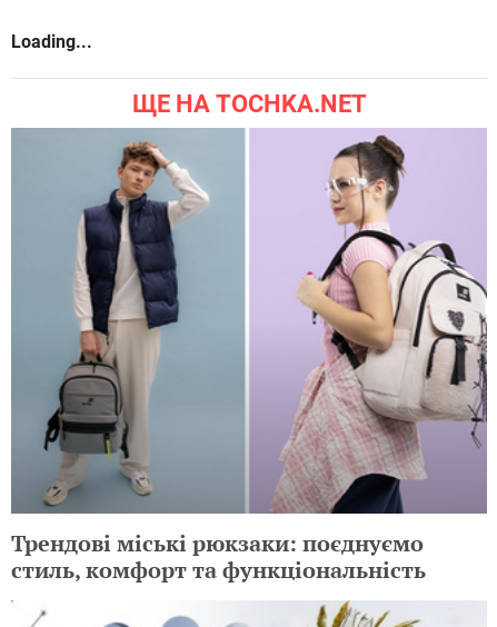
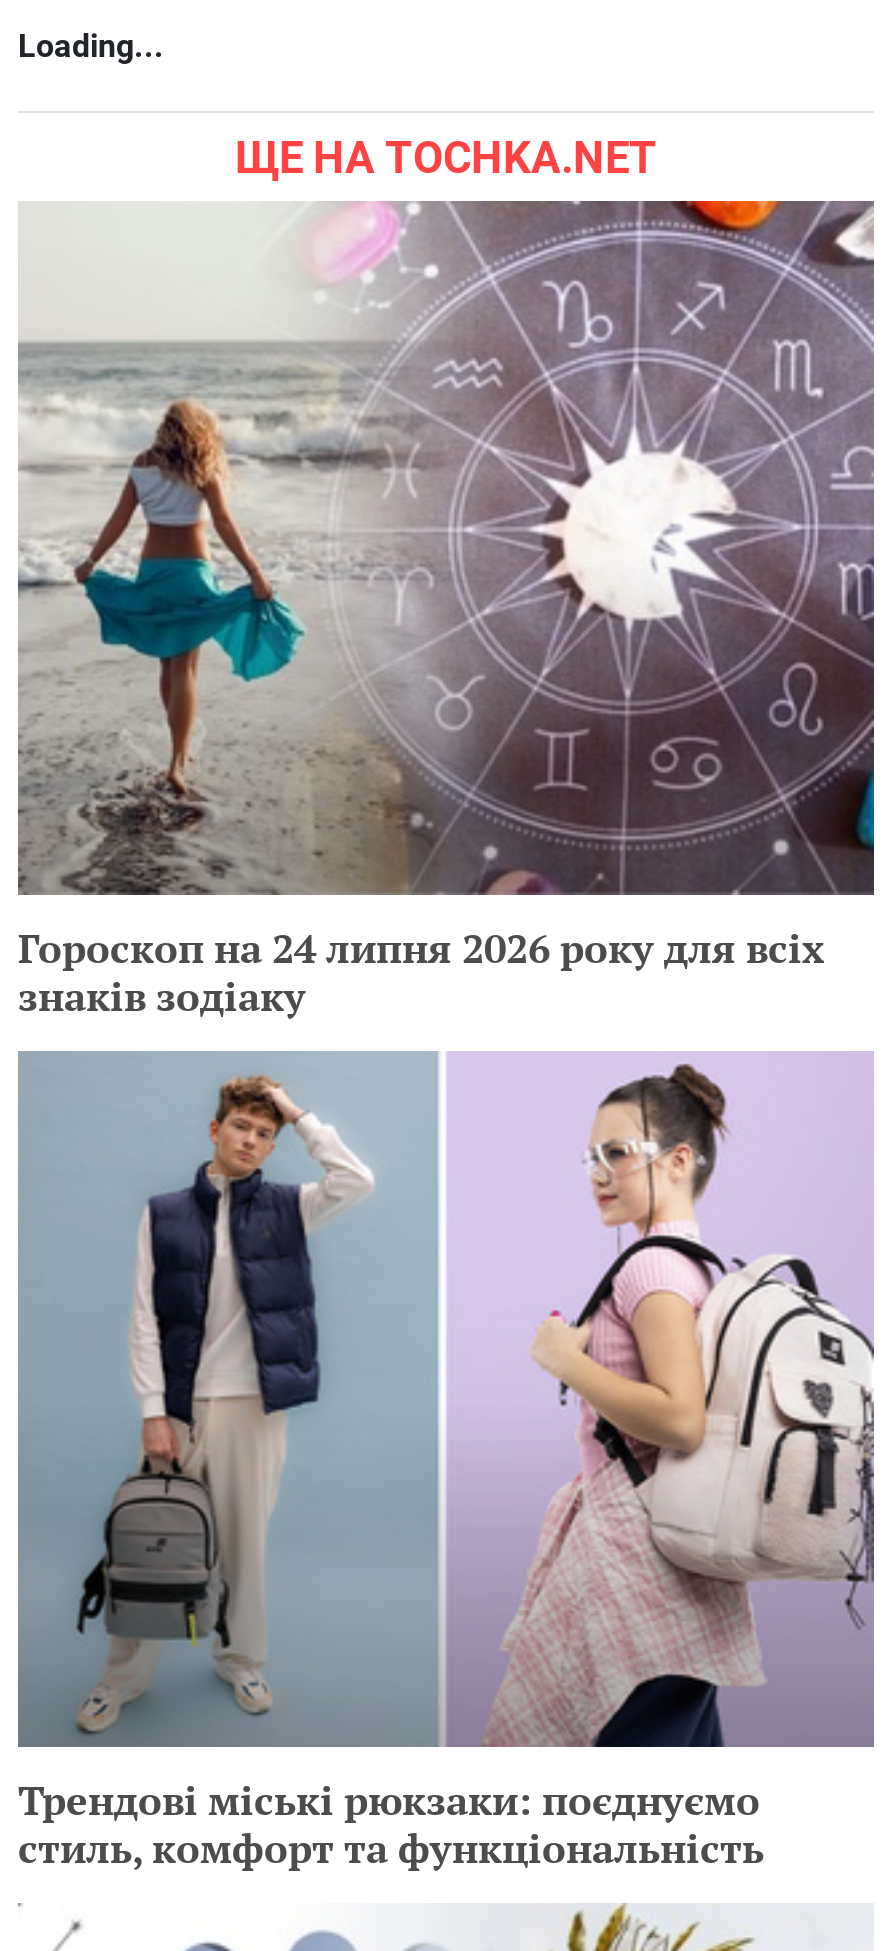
+ [image]
+ Гороскоп на 24 липня 2026 року для всіх
+ знаків зодіаку
